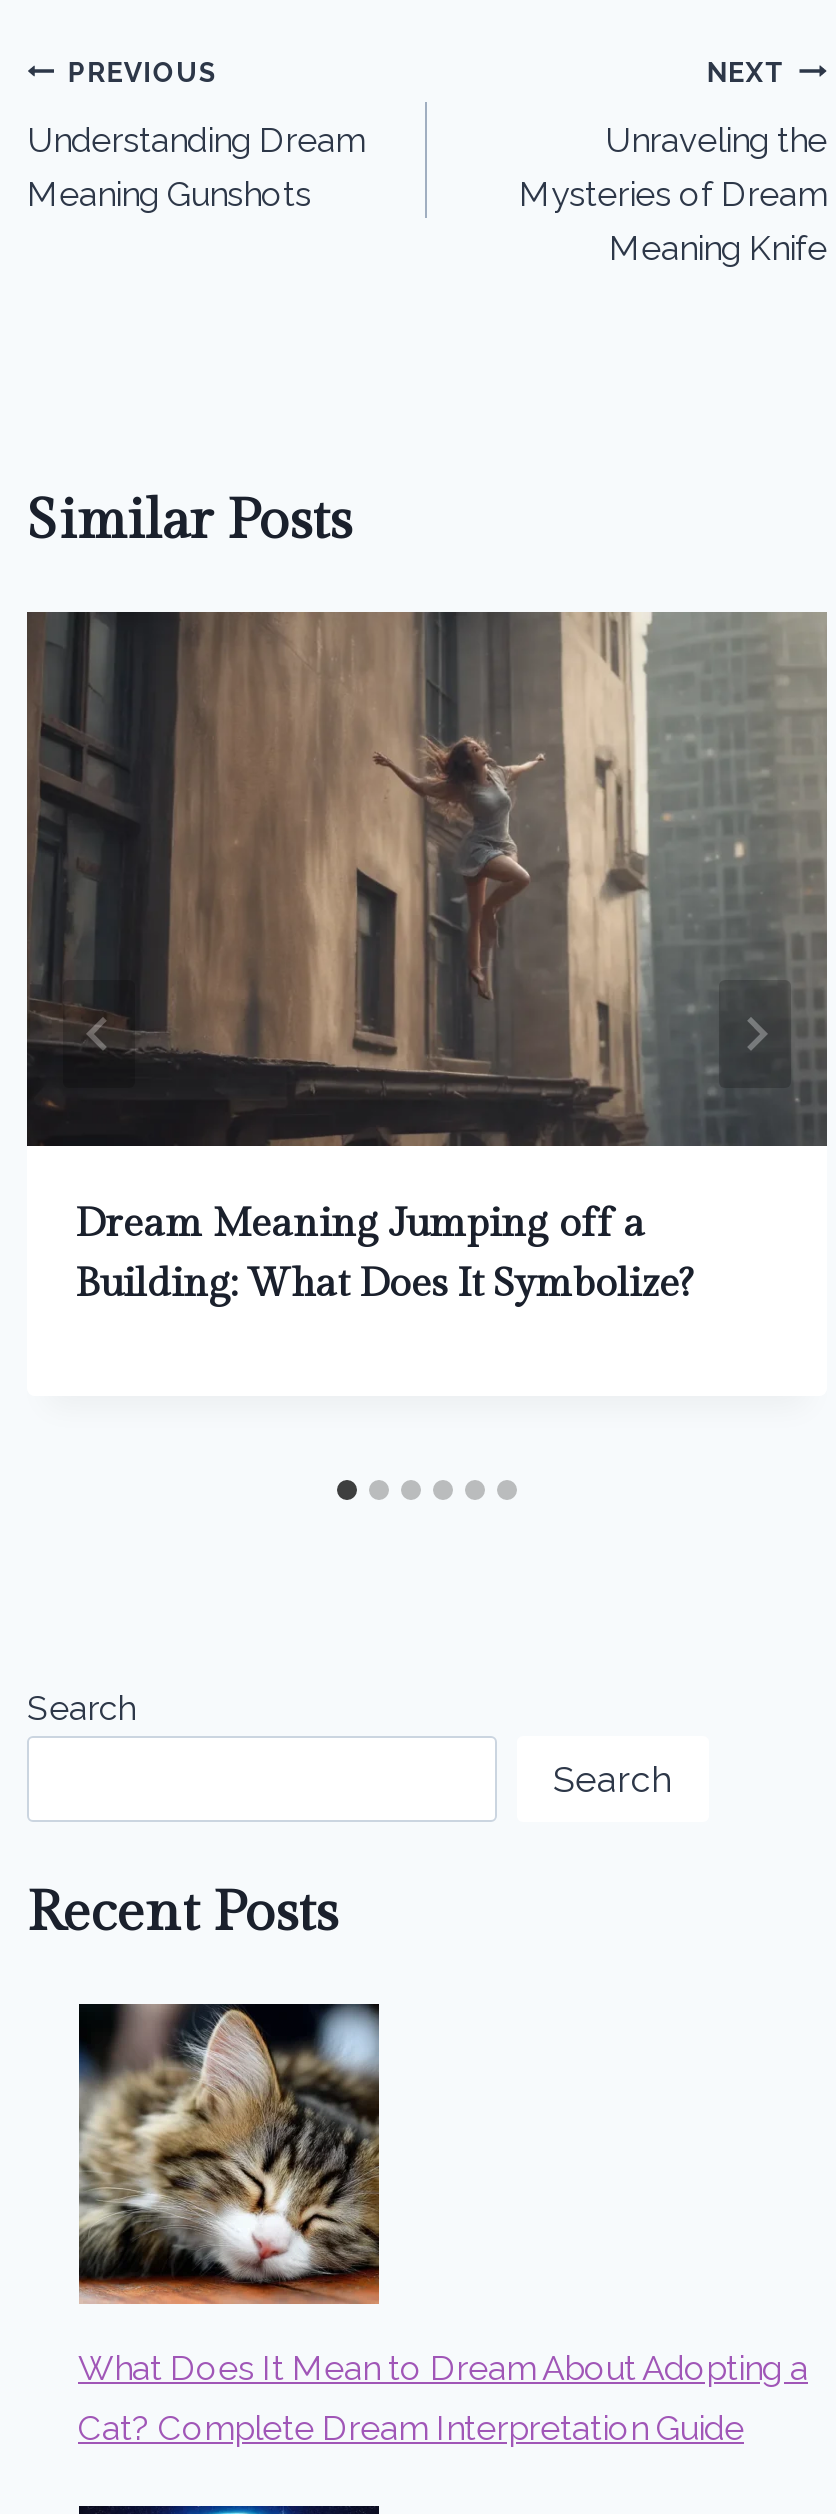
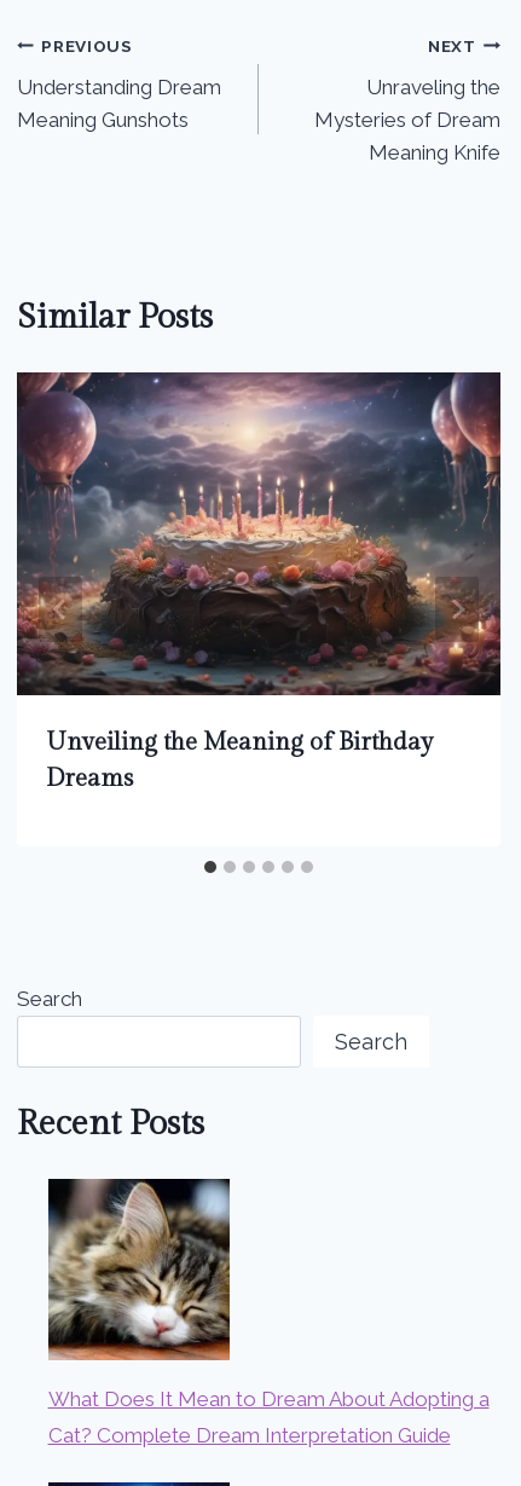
- [image]
- Dream Meaning Jumping off a
- Building: What Does It Symbolize?
+ [image]
+ Unveiling the Meaning of Birthday
+ Dreams
